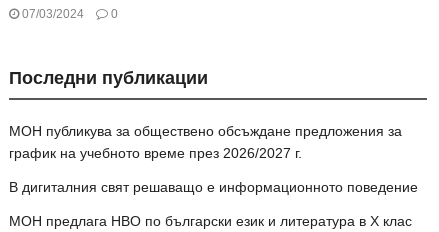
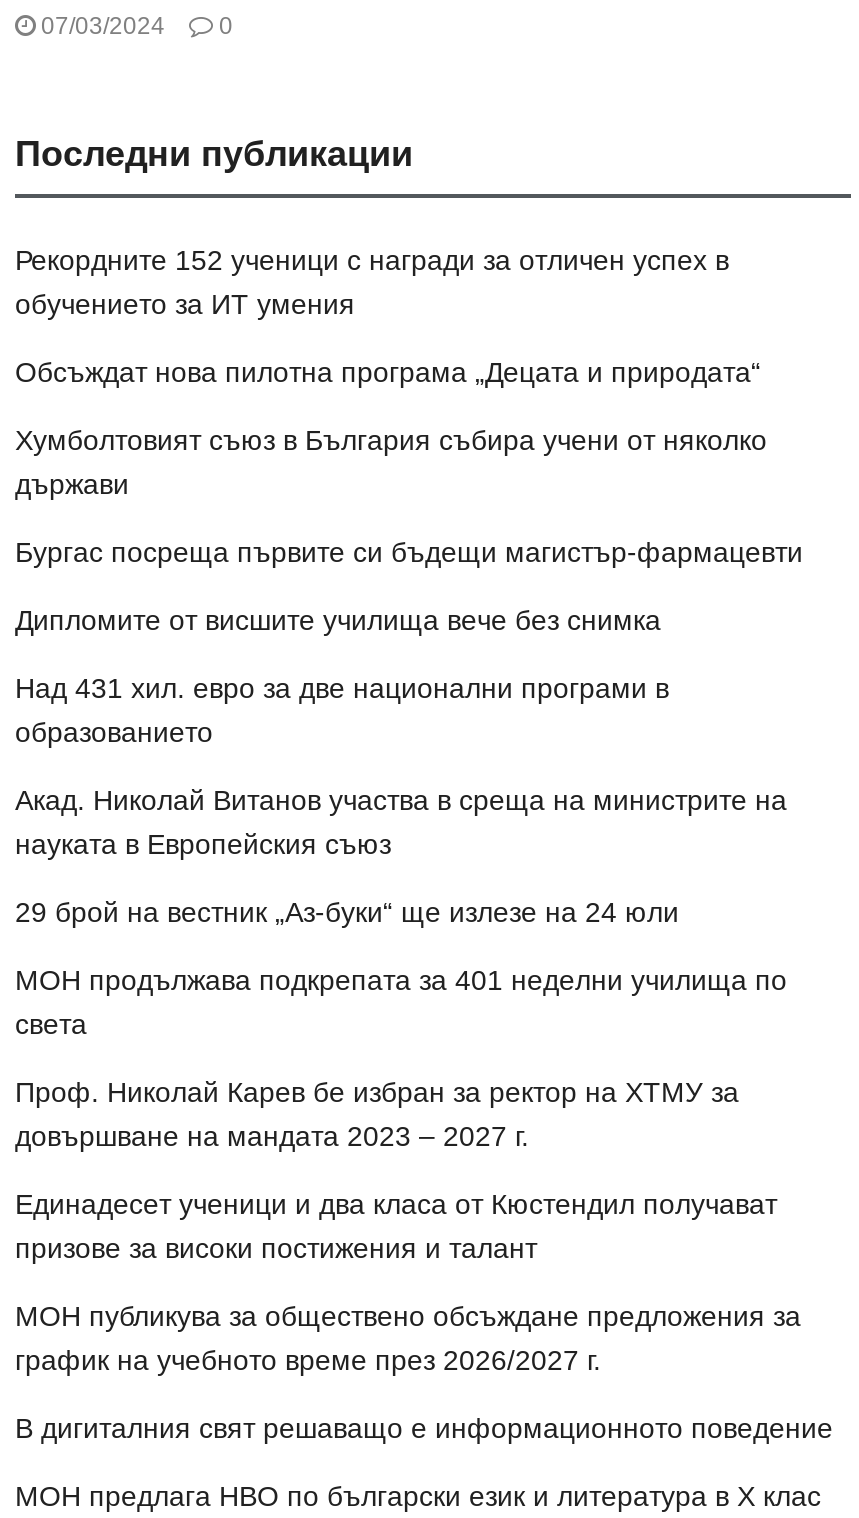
+ Рекордните 152 ученици с награди за отличен успех в
+ обучението за ИТ умения
+ Обсъждат нова пилотна програма „Децата и природата“
+ Хумболтовият съюз в България събира учени от няколко
+ държави
+ Бургас посреща първите си бъдещи магистър-фармацевти
+ Дипломите от висшите училища вече без снимка
+ Над 431 хил. евро за две национални програми в
+ образованието
+ Акад. Николай Витанов участва в среща на министрите на
+ науката в Европейския съюз
+ 29 брой на вестник „Аз-буки“ ще излезе на 24 юли
+ МОН продължава подкрепата за 401 неделни училища по
+ света
+ Проф. Николай Карев бе избран за ректор на ХТМУ за
+ довършване на мандата 2023 – 2027 г.
+ Единадесет ученици и два класа от Кюстендил получават
+ призове за високи постижения и талант
